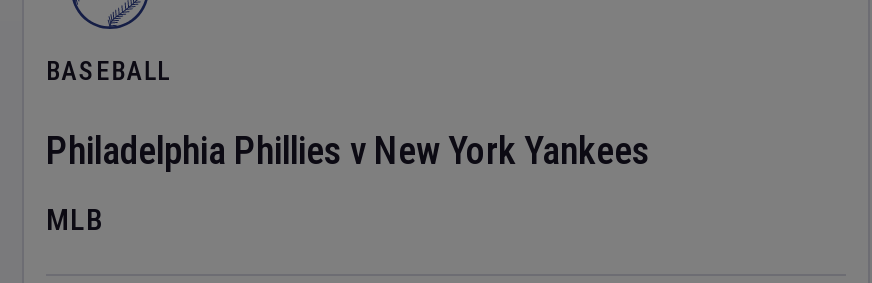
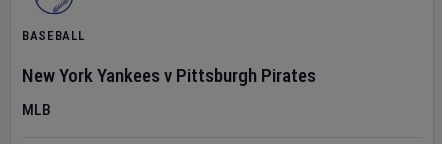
- Philadelphia Phillies v New York Yankees
+ New York Yankees v Pittsburgh Pirates
